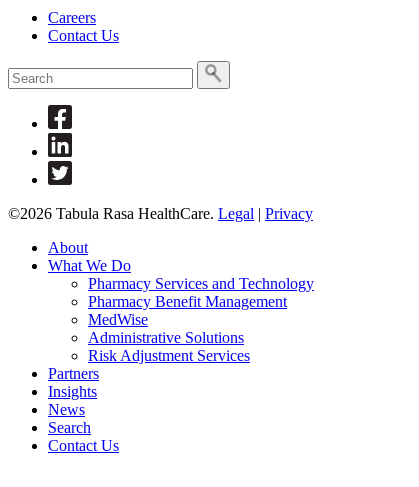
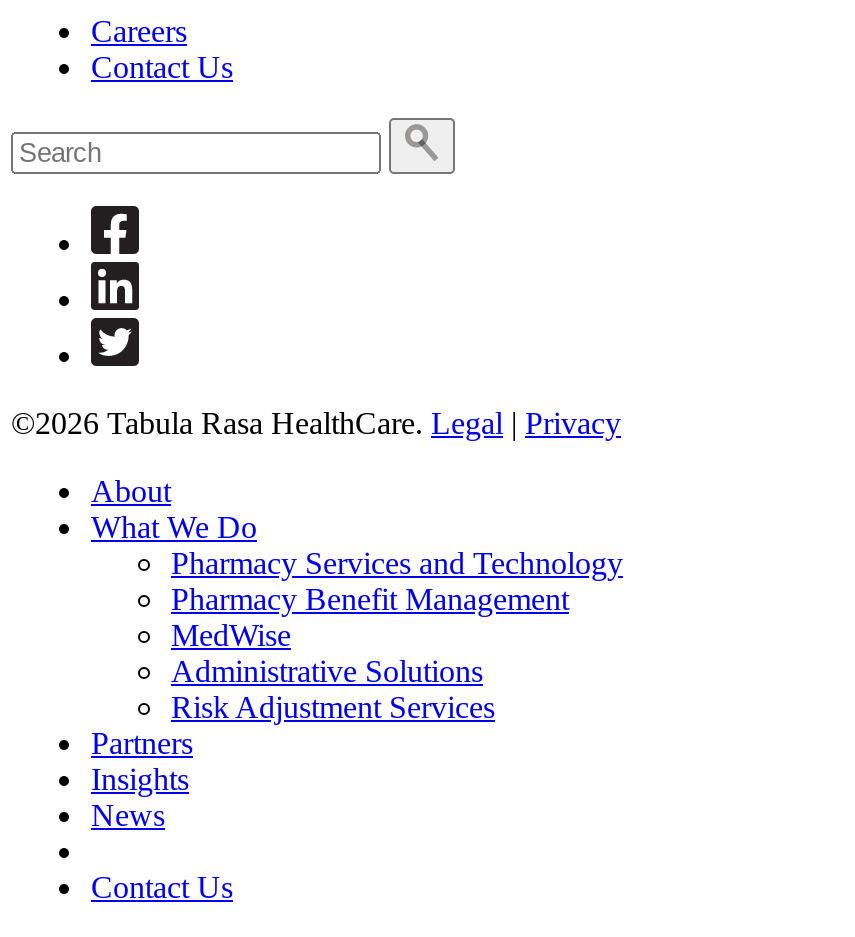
- Search
